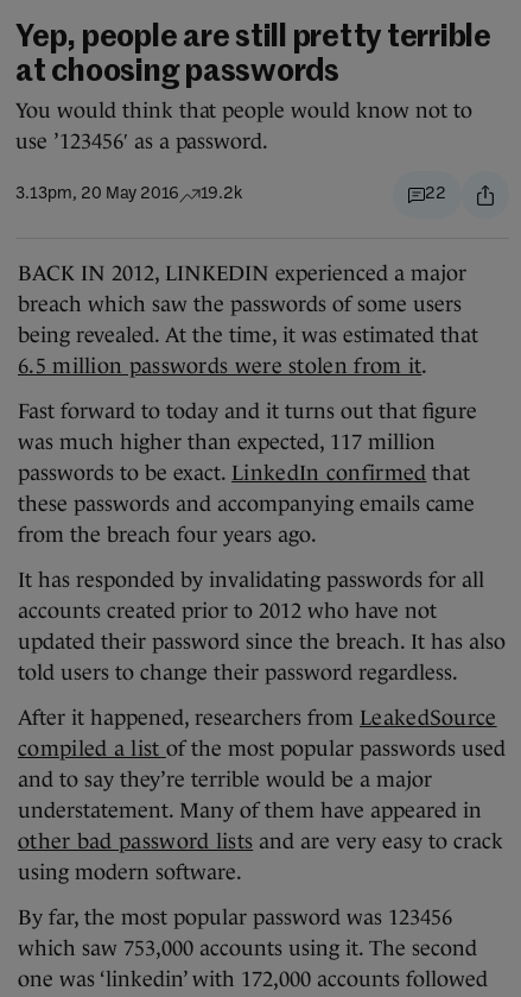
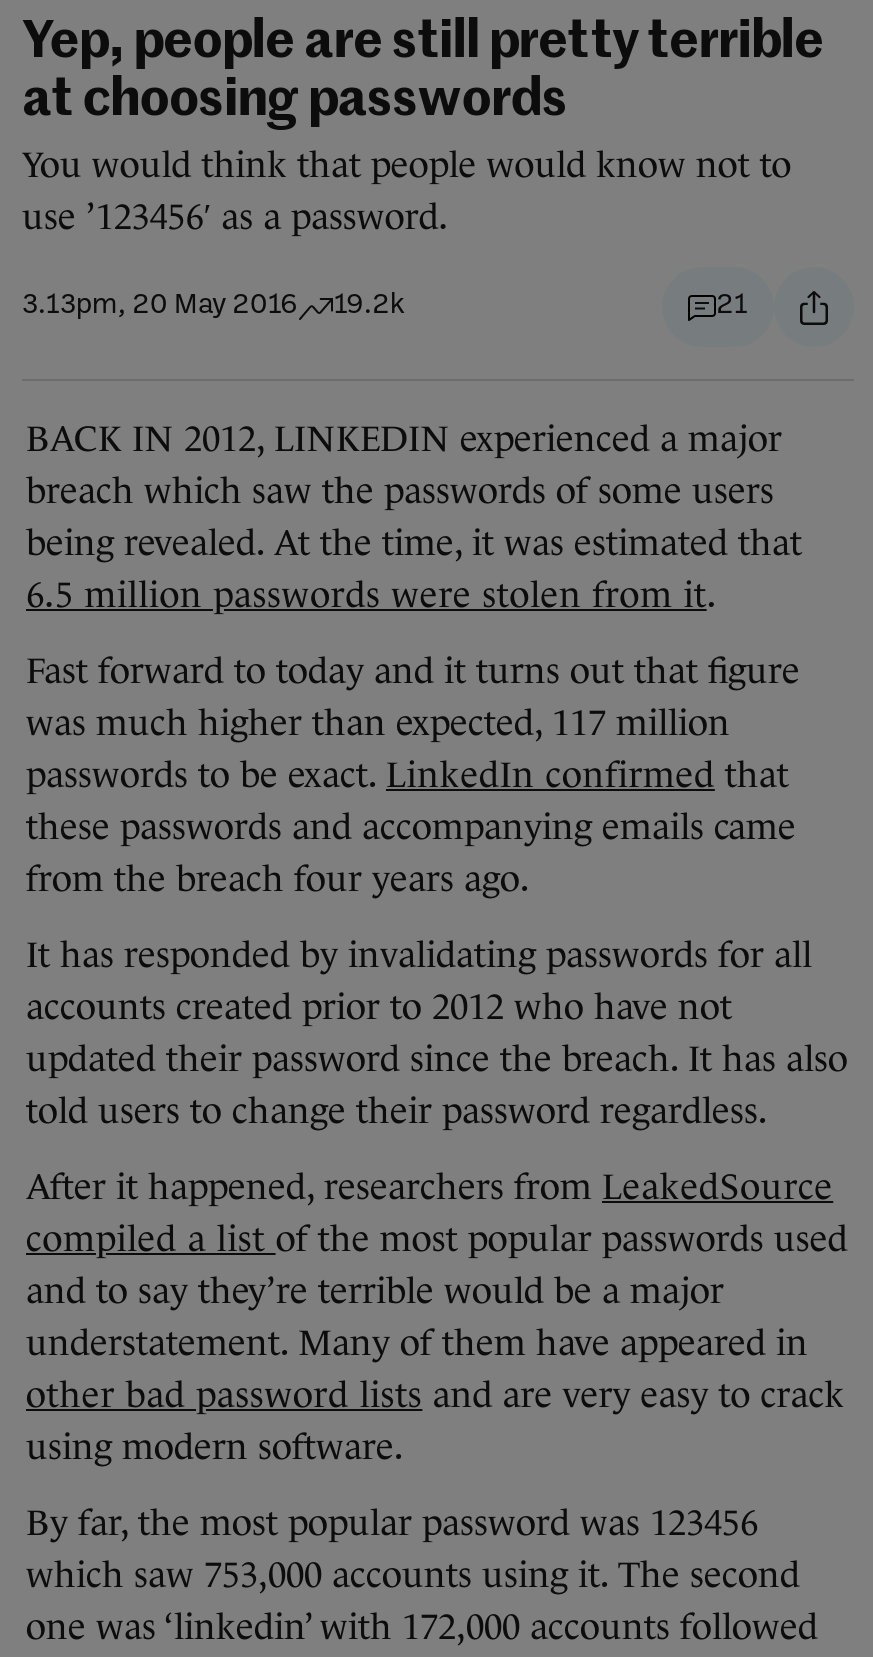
- 22
+ 21
